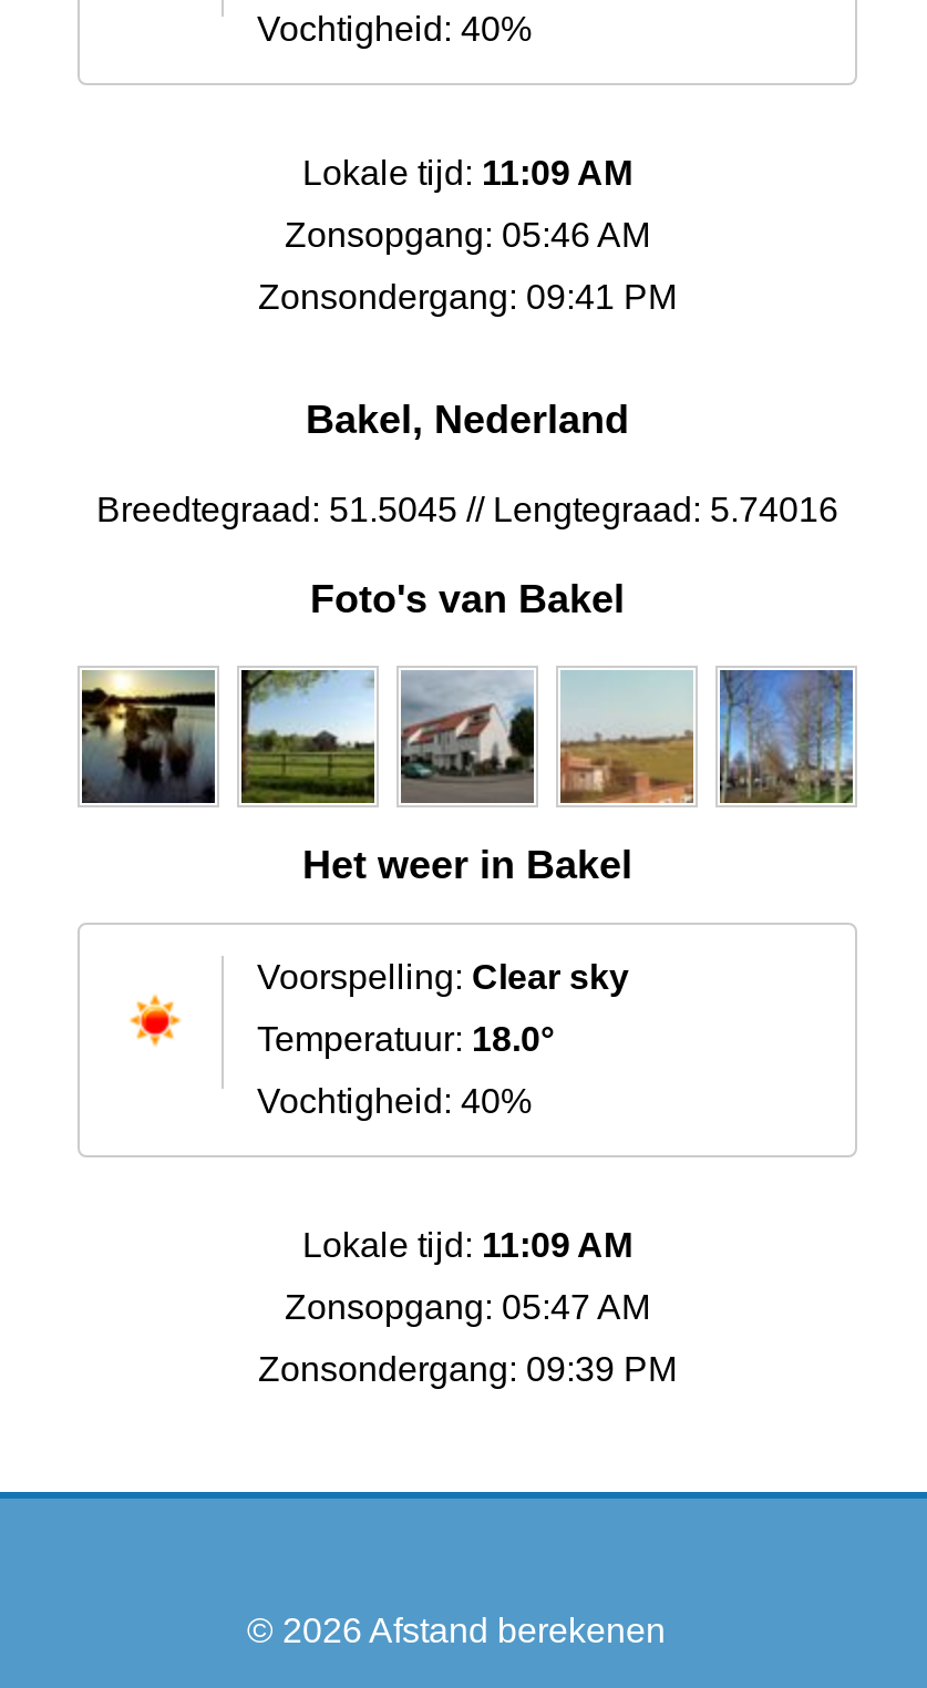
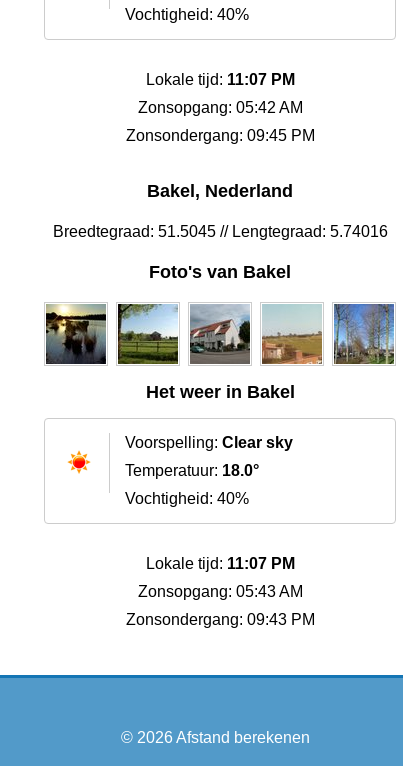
- Lokale tijd: 11:09 AM
+ Lokale tijd: 11:07 PM

- Zonsopgang: 05:46 AM
+ Zonsopgang: 05:42 AM

- Zonsondergang: 09:41 PM
+ Zonsondergang: 09:45 PM

- Lokale tijd: 11:09 AM
+ Lokale tijd: 11:07 PM

- Zonsopgang: 05:47 AM
+ Zonsopgang: 05:43 AM

- Zonsondergang: 09:39 PM
+ Zonsondergang: 09:43 PM
